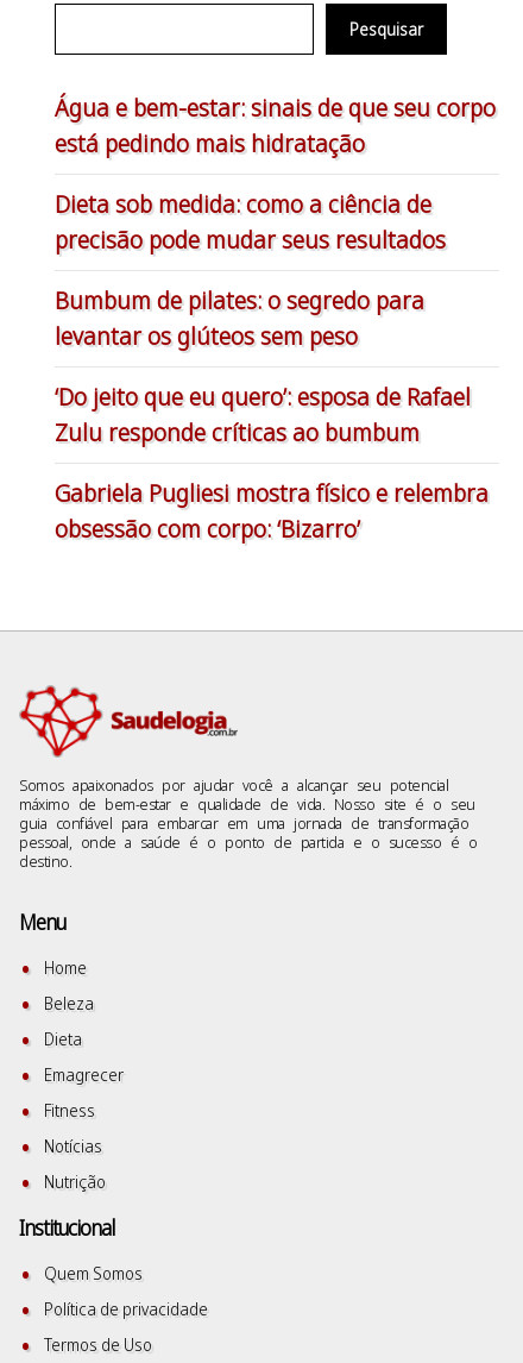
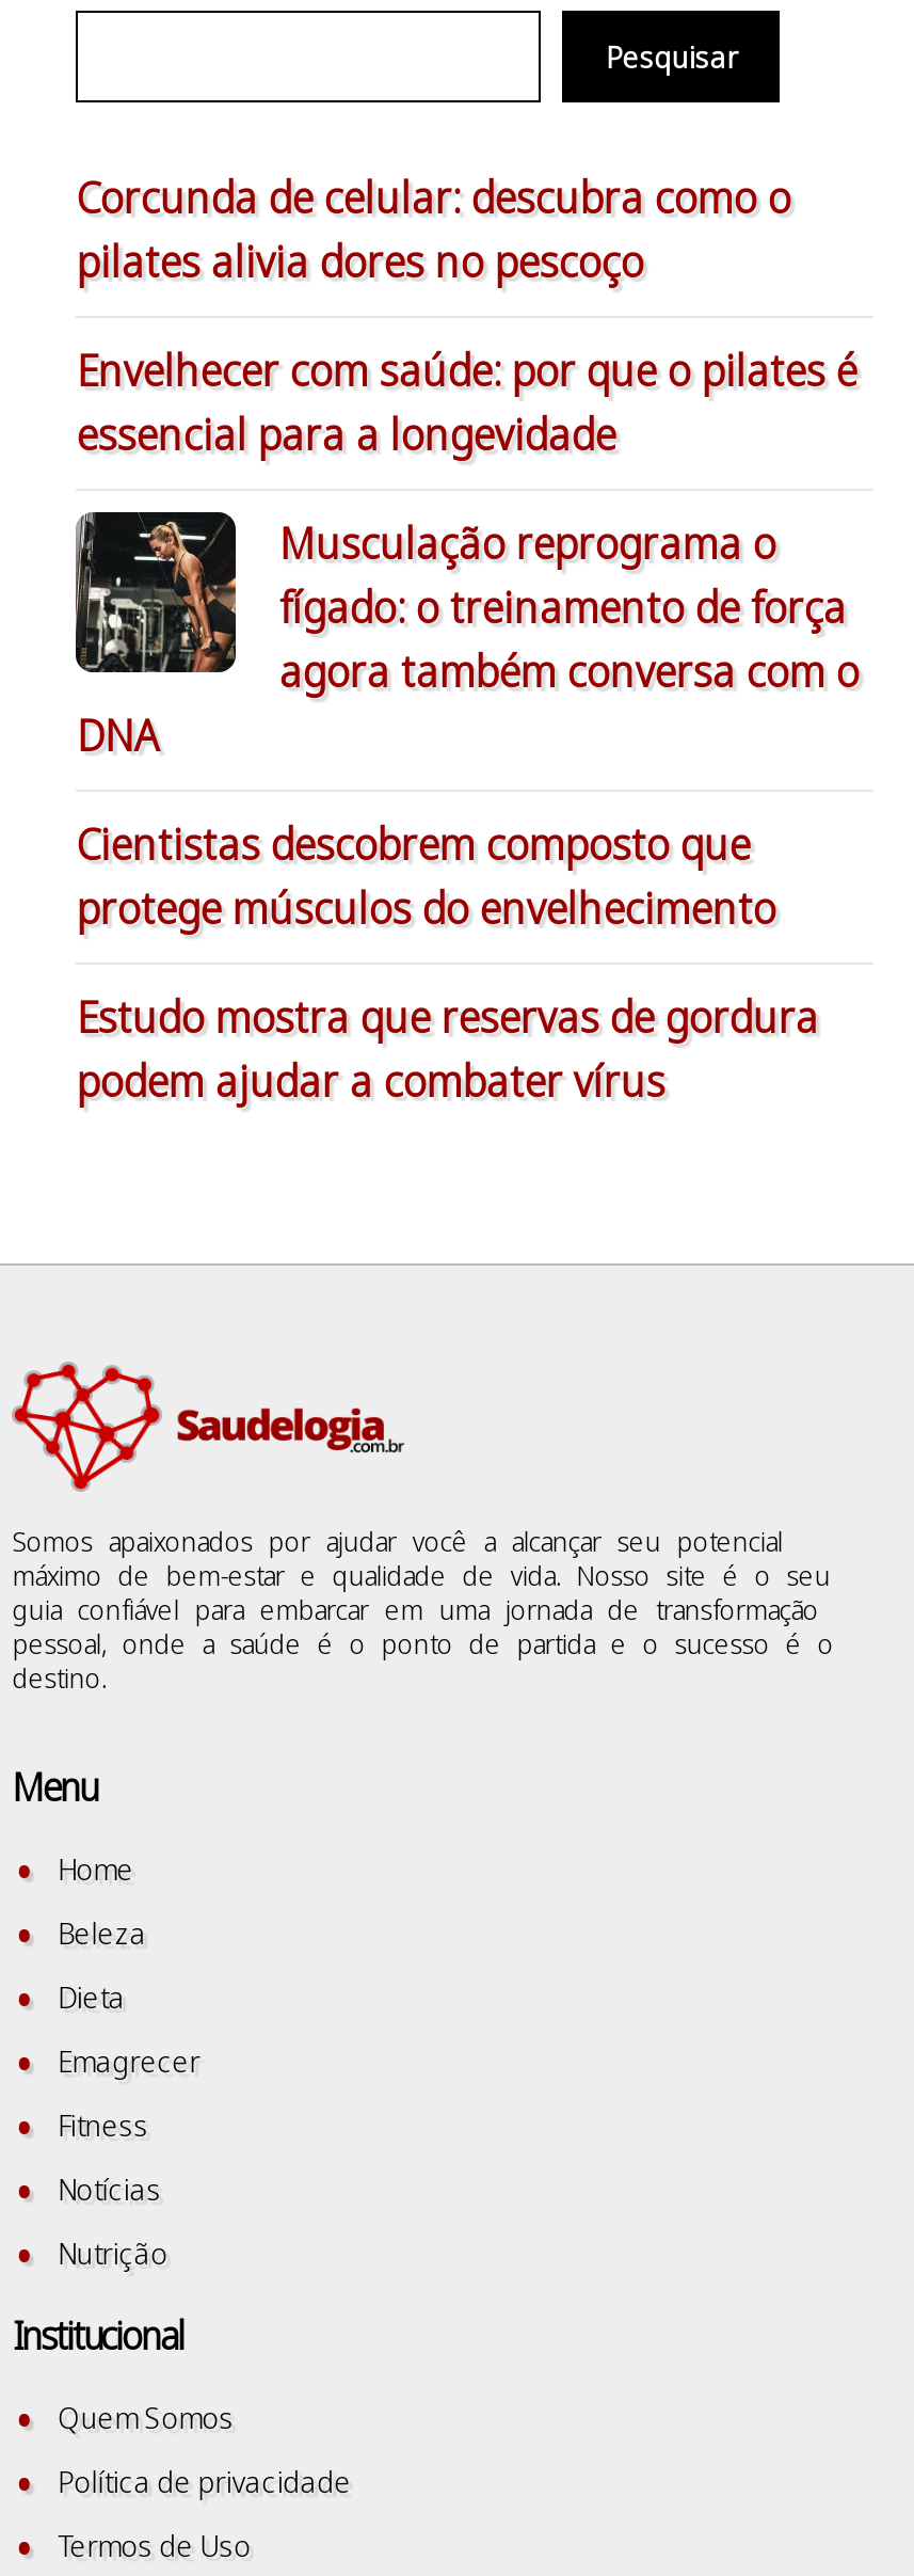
- Água e bem-estar: sinais de que seu corpo
- está pedindo mais hidratação
+ Corcunda de celular: descubra como o
+ pilates alivia dores no pescoço

- Dieta sob medida: como a ciência de
- precisão pode mudar seus resultados
+ Envelhecer com saúde: por que o pilates é
+ essencial para a longevidade

- Bumbum de pilates: o segredo para
- levantar os glúteos sem peso
+ Musculação reprograma o
+ fígado: o treinamento de força
+ agora também conversa com o
+ DNA

- ‘Do jeito que eu quero’: esposa de Rafael
- Zulu responde críticas ao bumbum
+ Cientistas descobrem composto que
+ protege músculos do envelhecimento

- Gabriela Pugliesi mostra físico e relembra
- obsessão com corpo: ‘Bizarro’
+ Estudo mostra que reservas de gordura
+ podem ajudar a combater vírus
